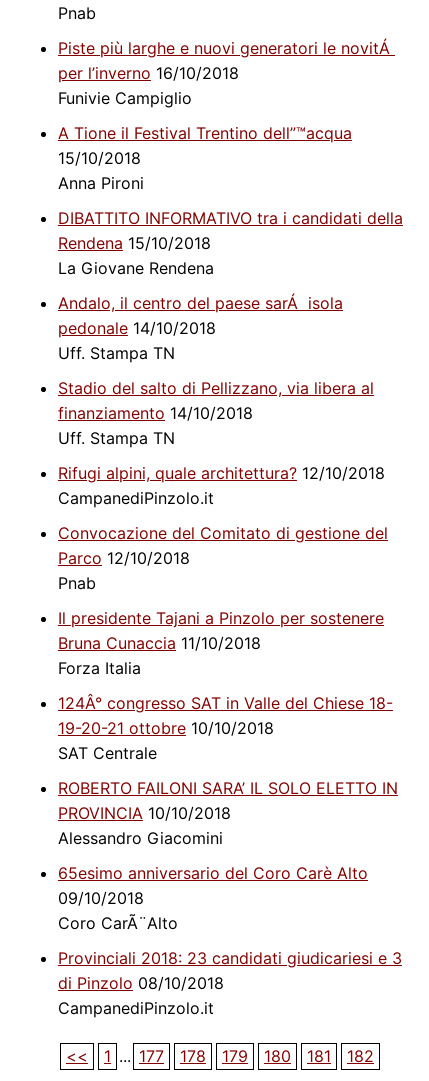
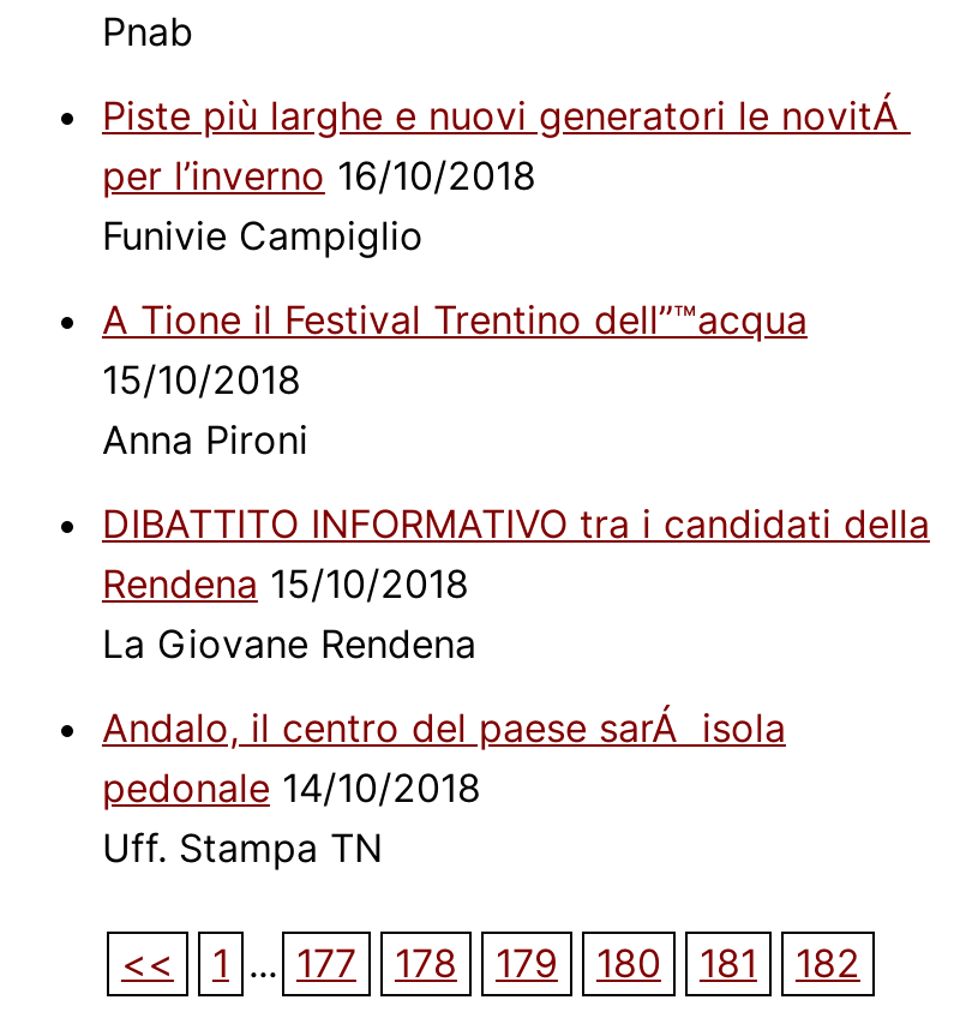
- Stadio del salto di Pellizzano, via libera al
- finanziamento 14/10/2018
- Uff. Stampa TN
- Rifugi alpini, quale architettura? 12/10/2018
- CampanediPinzolo.it
- Convocazione del Comitato di gestione del
- Parco 12/10/2018
- Pnab
- Il presidente Tajani a Pinzolo per sostenere
- Bruna Cunaccia 11/10/2018
- Forza Italia
- 124Â° congresso SAT in Valle del Chiese 18-
- 19-20-21 ottobre 10/10/2018
- SAT Centrale
- ROBERTO FAILONI SARA’ IL SOLO ELETTO IN
- PROVINCIA 10/10/2018
- Alessandro Giacomini
- 65esimo anniversario del Coro Carè Alto
- 09/10/2018
- Coro CarÃ¨Alto
- Provinciali 2018: 23 candidati giudicariesi e 3
- di Pinzolo 08/10/2018
- CampanediPinzolo.it
